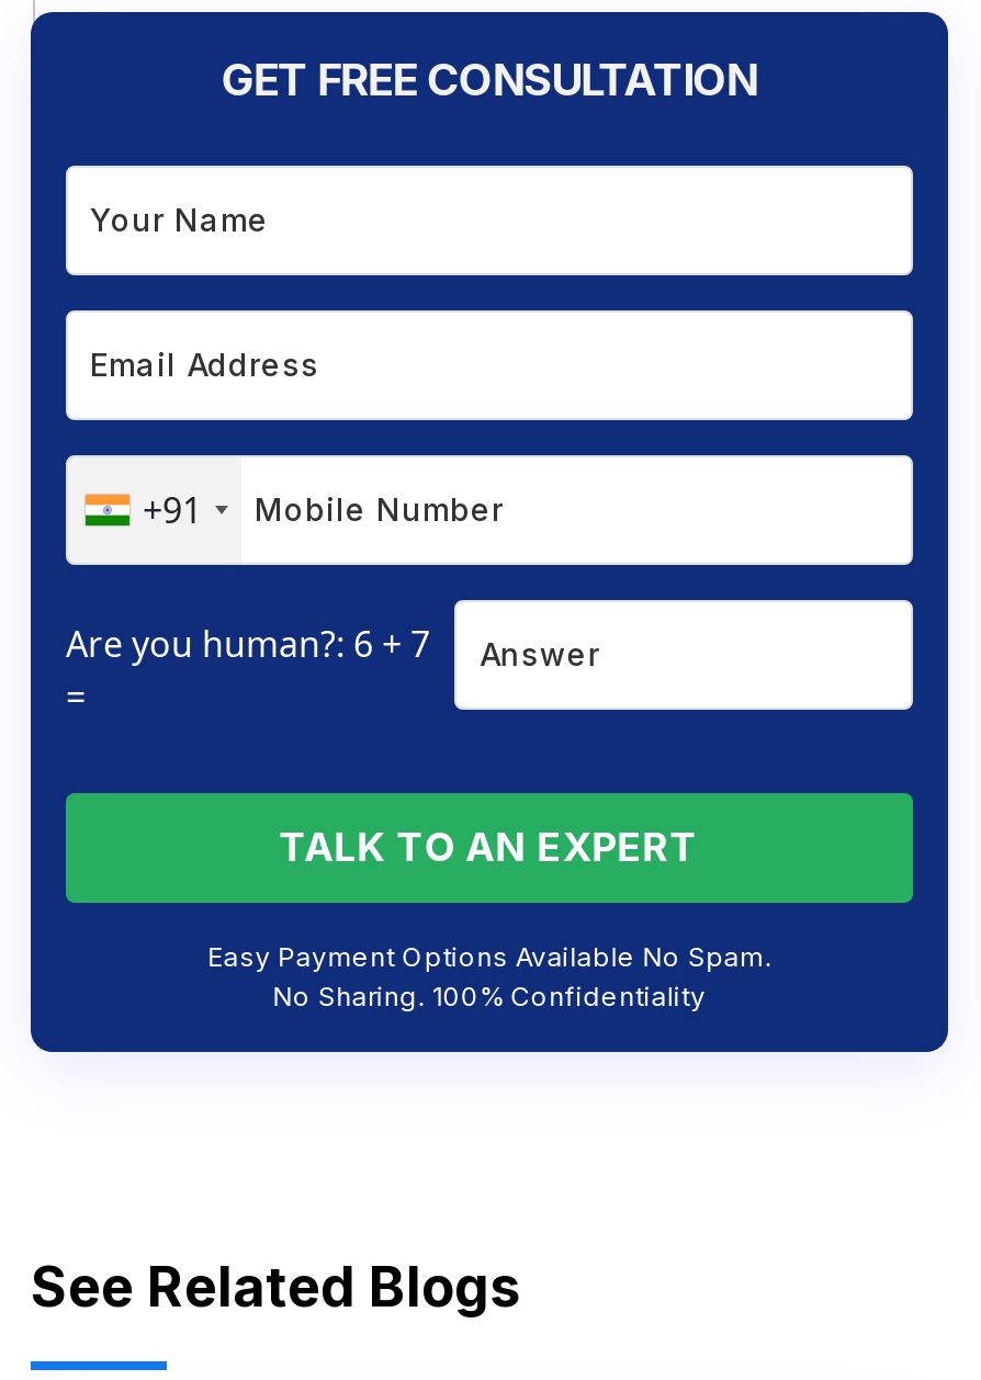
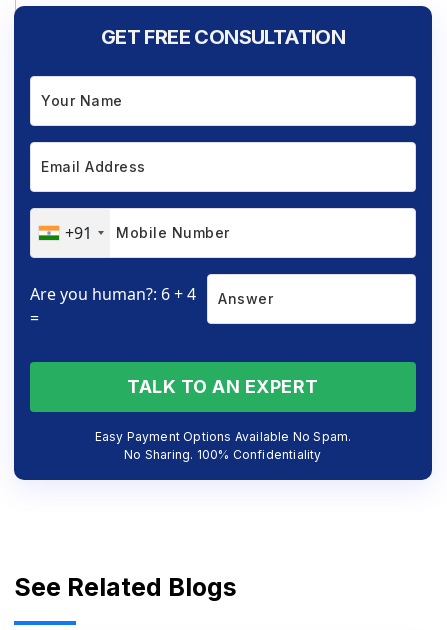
- Are you human?: 6 + 7
+ Are you human?: 6 + 4
